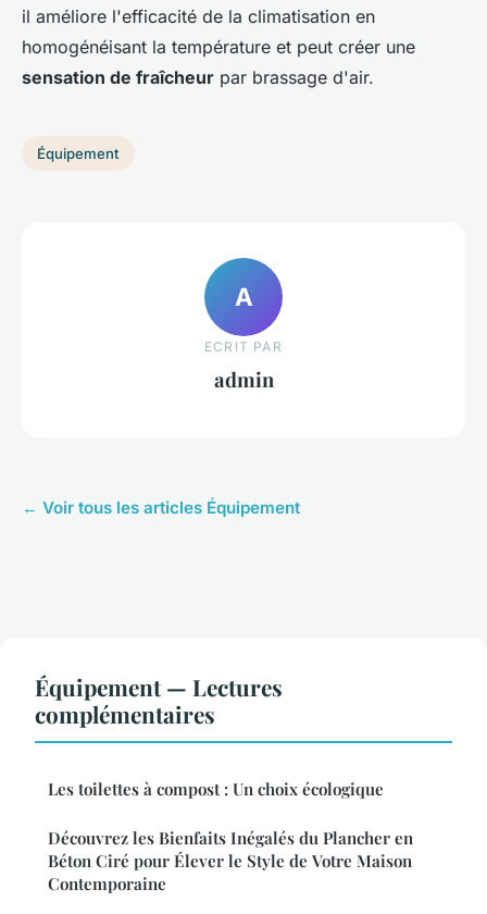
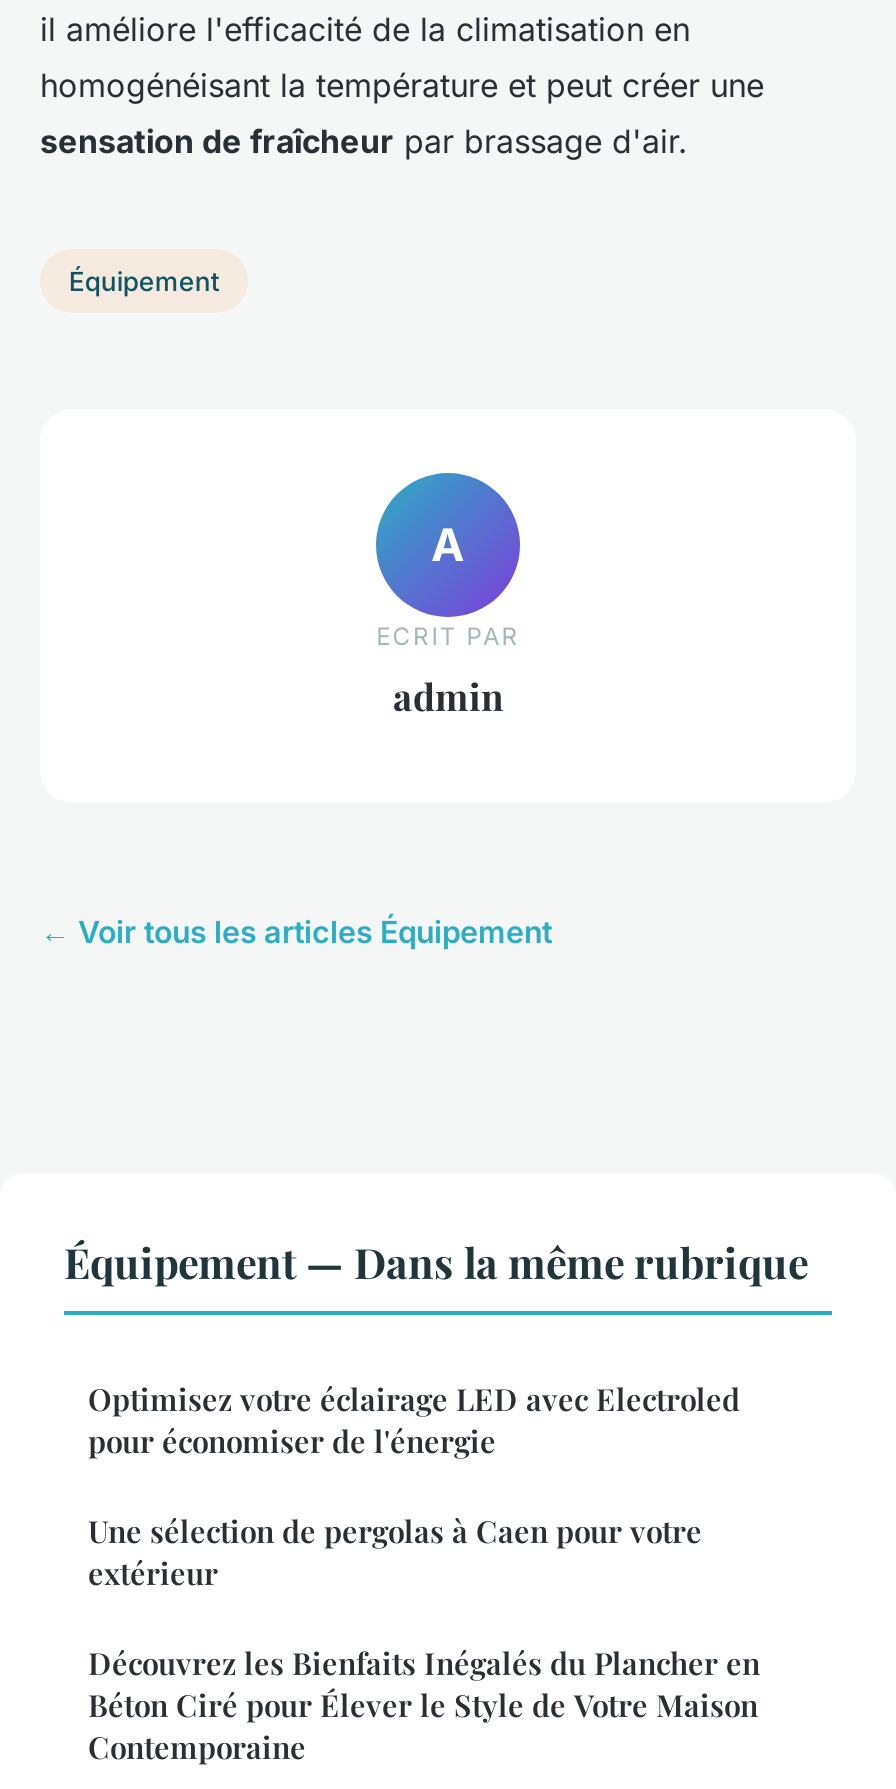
- Équipement — Lectures
- complémentaires
- Les toilettes à compost : Un choix écologique
+ Équipement — Dans la même rubrique
+ Optimisez votre éclairage LED avec Electroled
+ pour économiser de l'énergie
+ Une sélection de pergolas à Caen pour votre
+ extérieur
